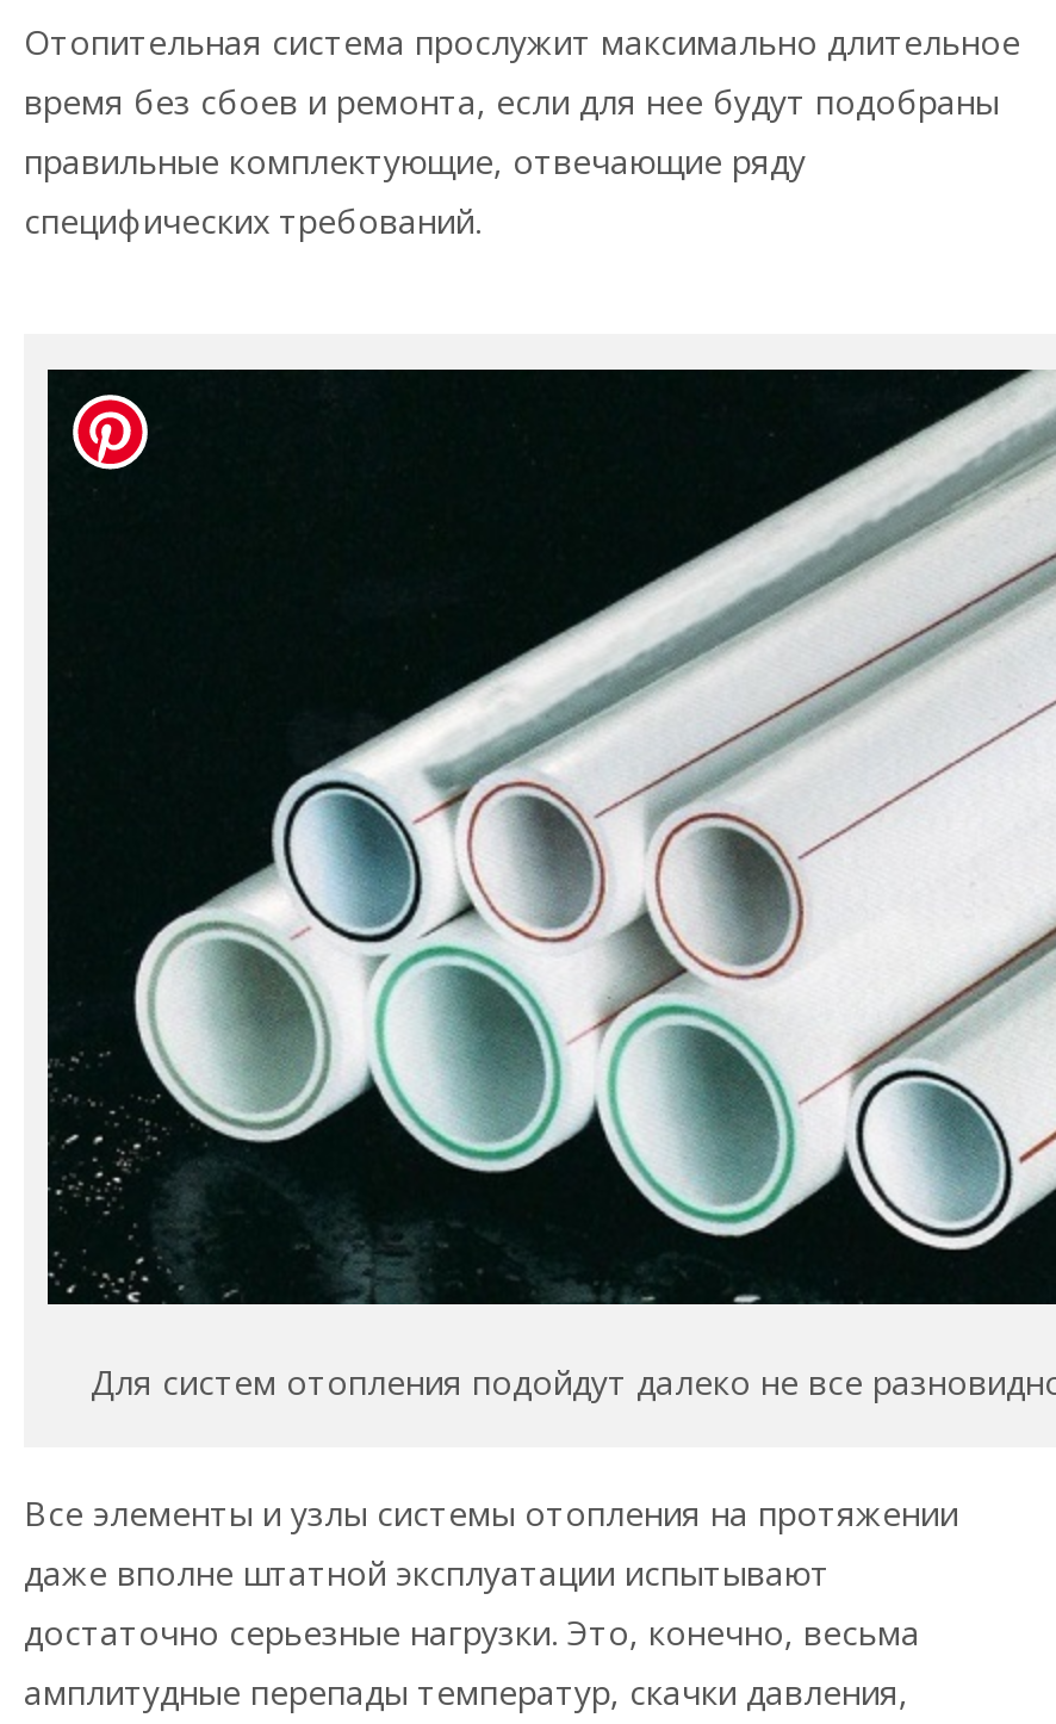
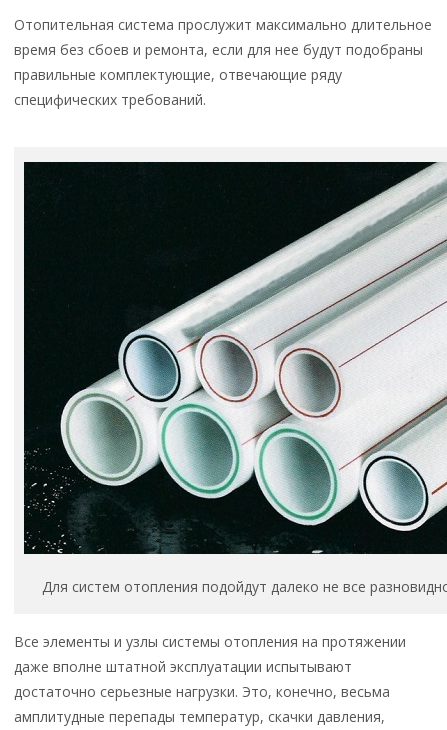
- [image]
